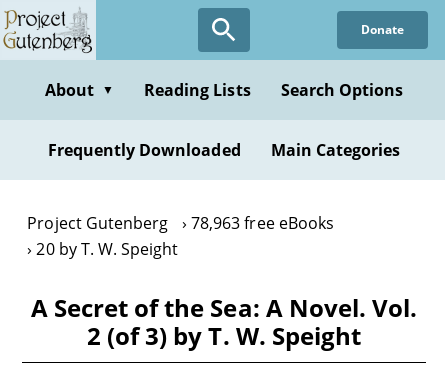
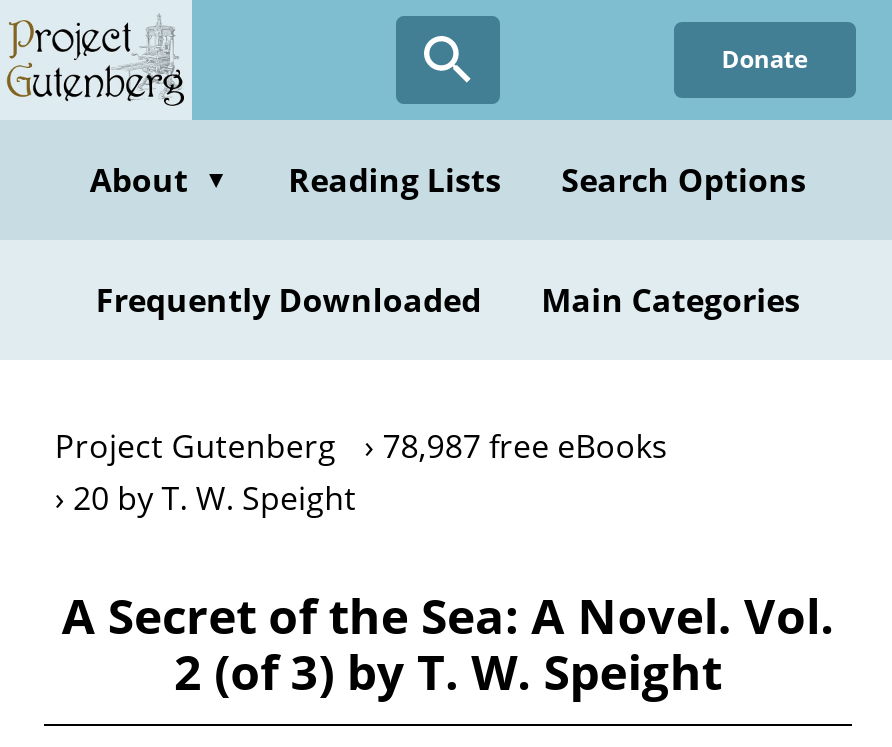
- Project Gutenberg 78,963 free eBooks
+ Project Gutenberg 78,987 free eBooks
